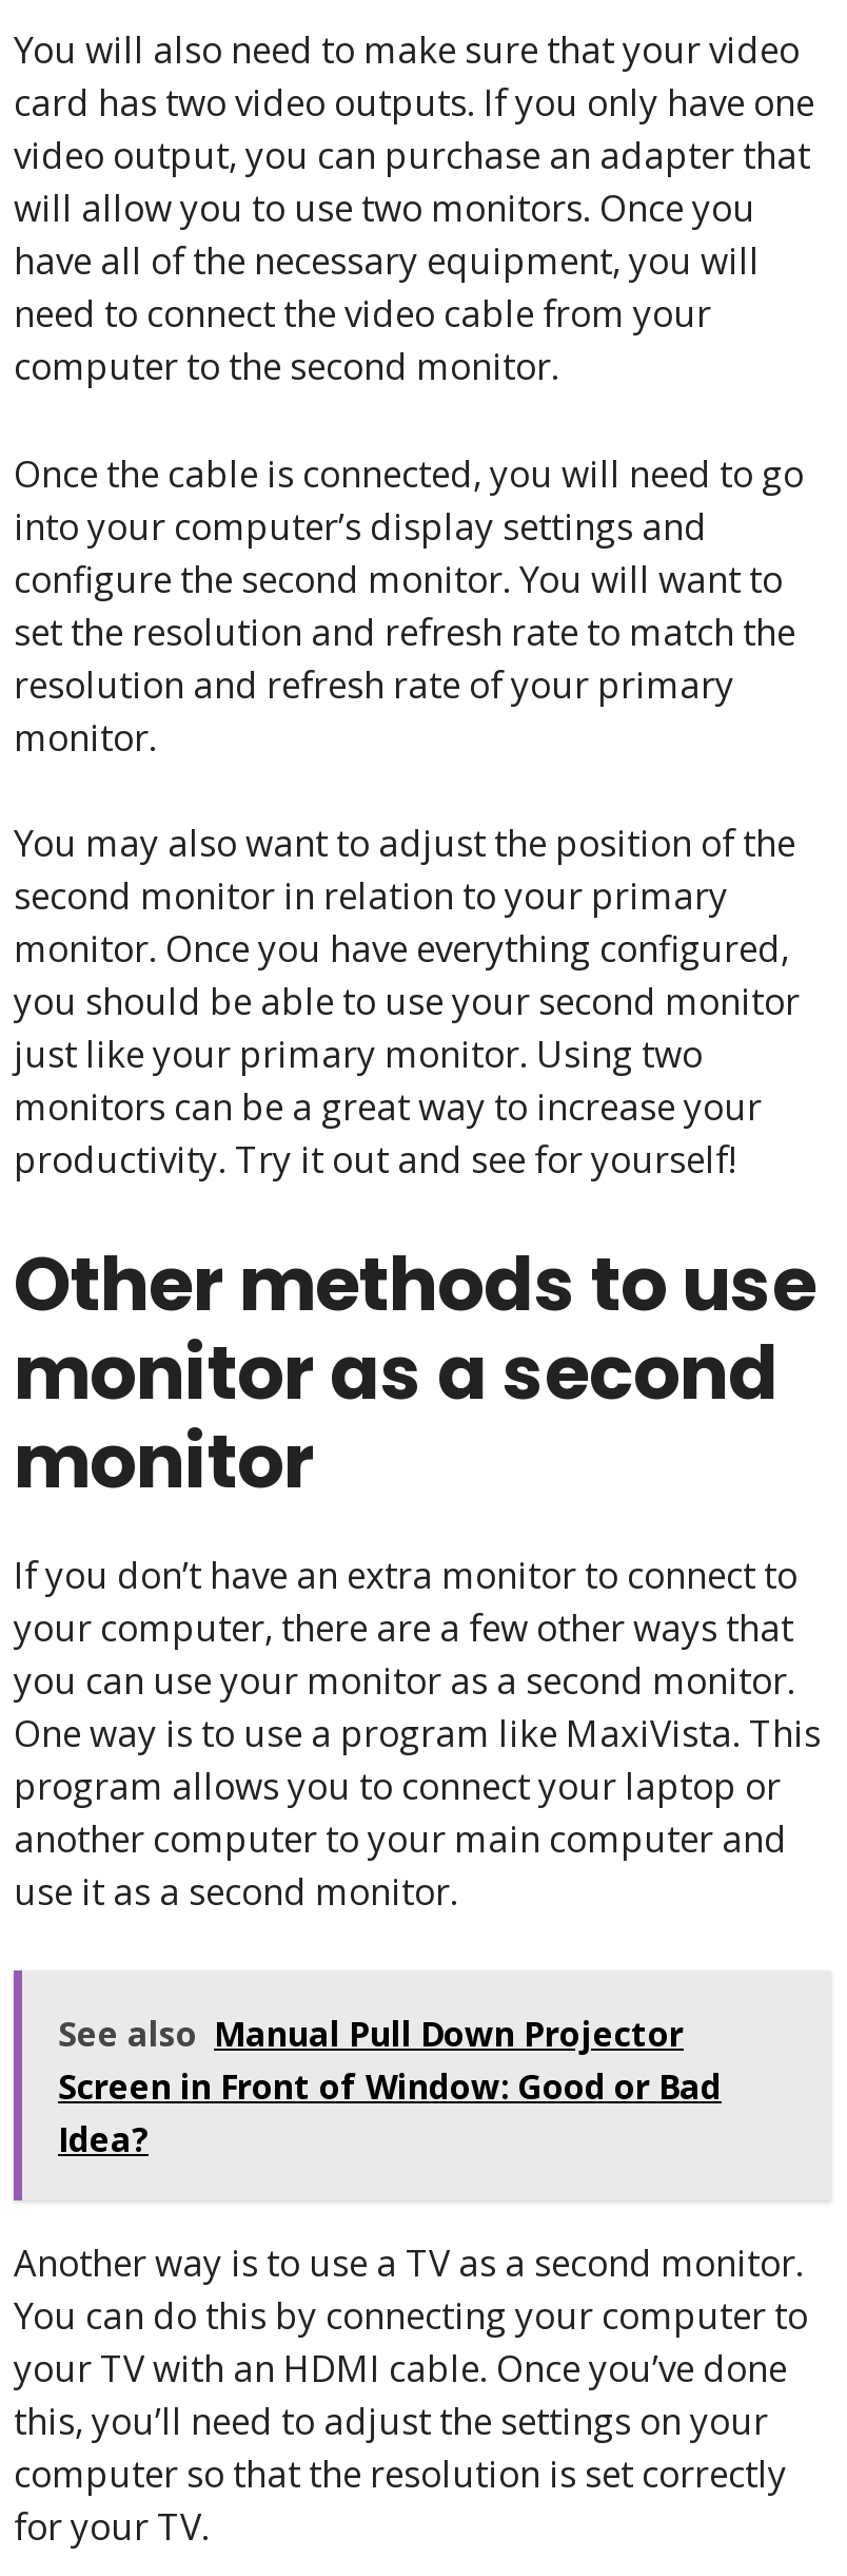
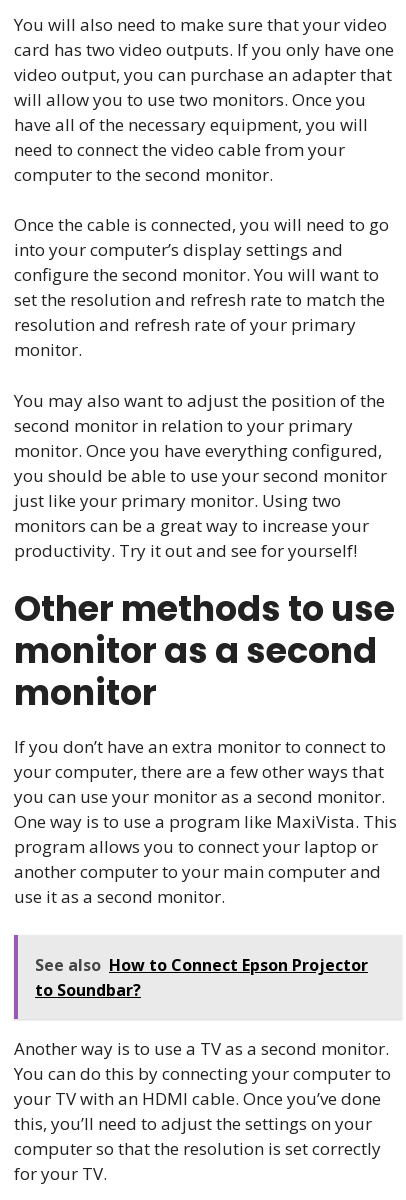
- See also Manual Pull Down Projector
- Screen in Front of Window: Good or Bad
- Idea?
+ See also How to Connect Epson Projector
+ to Soundbar?
